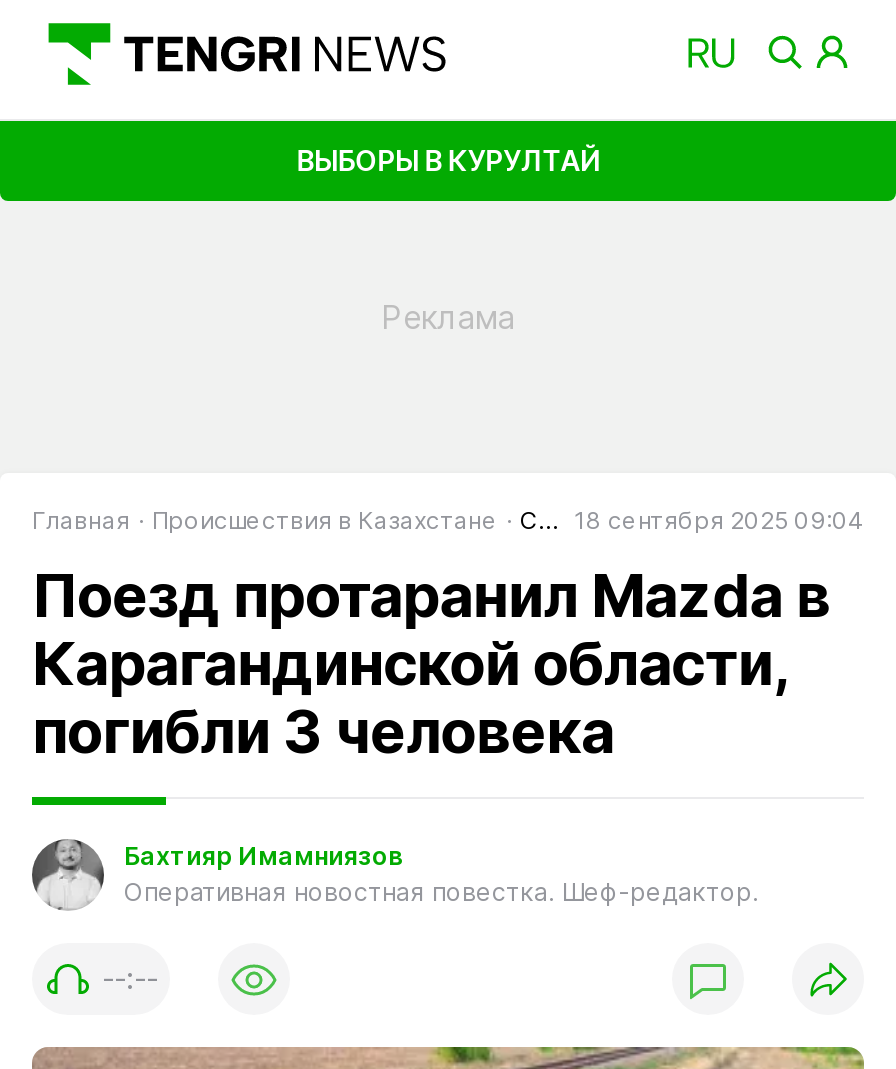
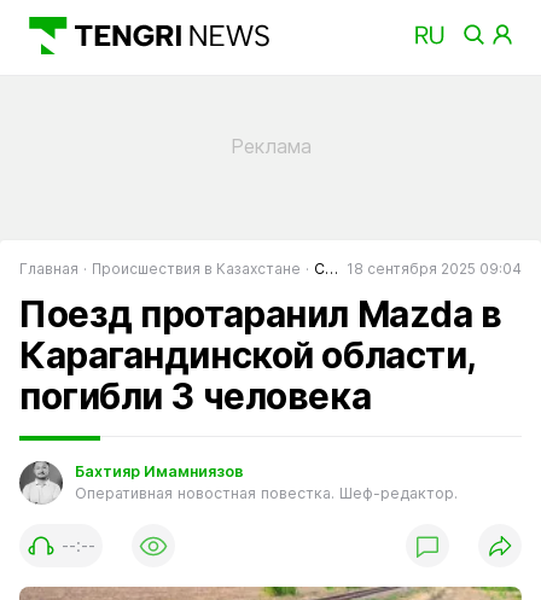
- ВЫБОРЫ В КУРУЛТАЙ
